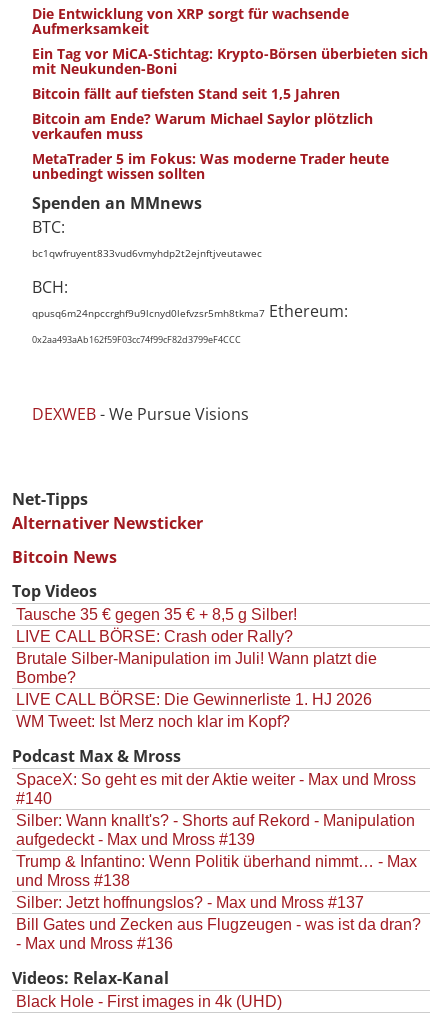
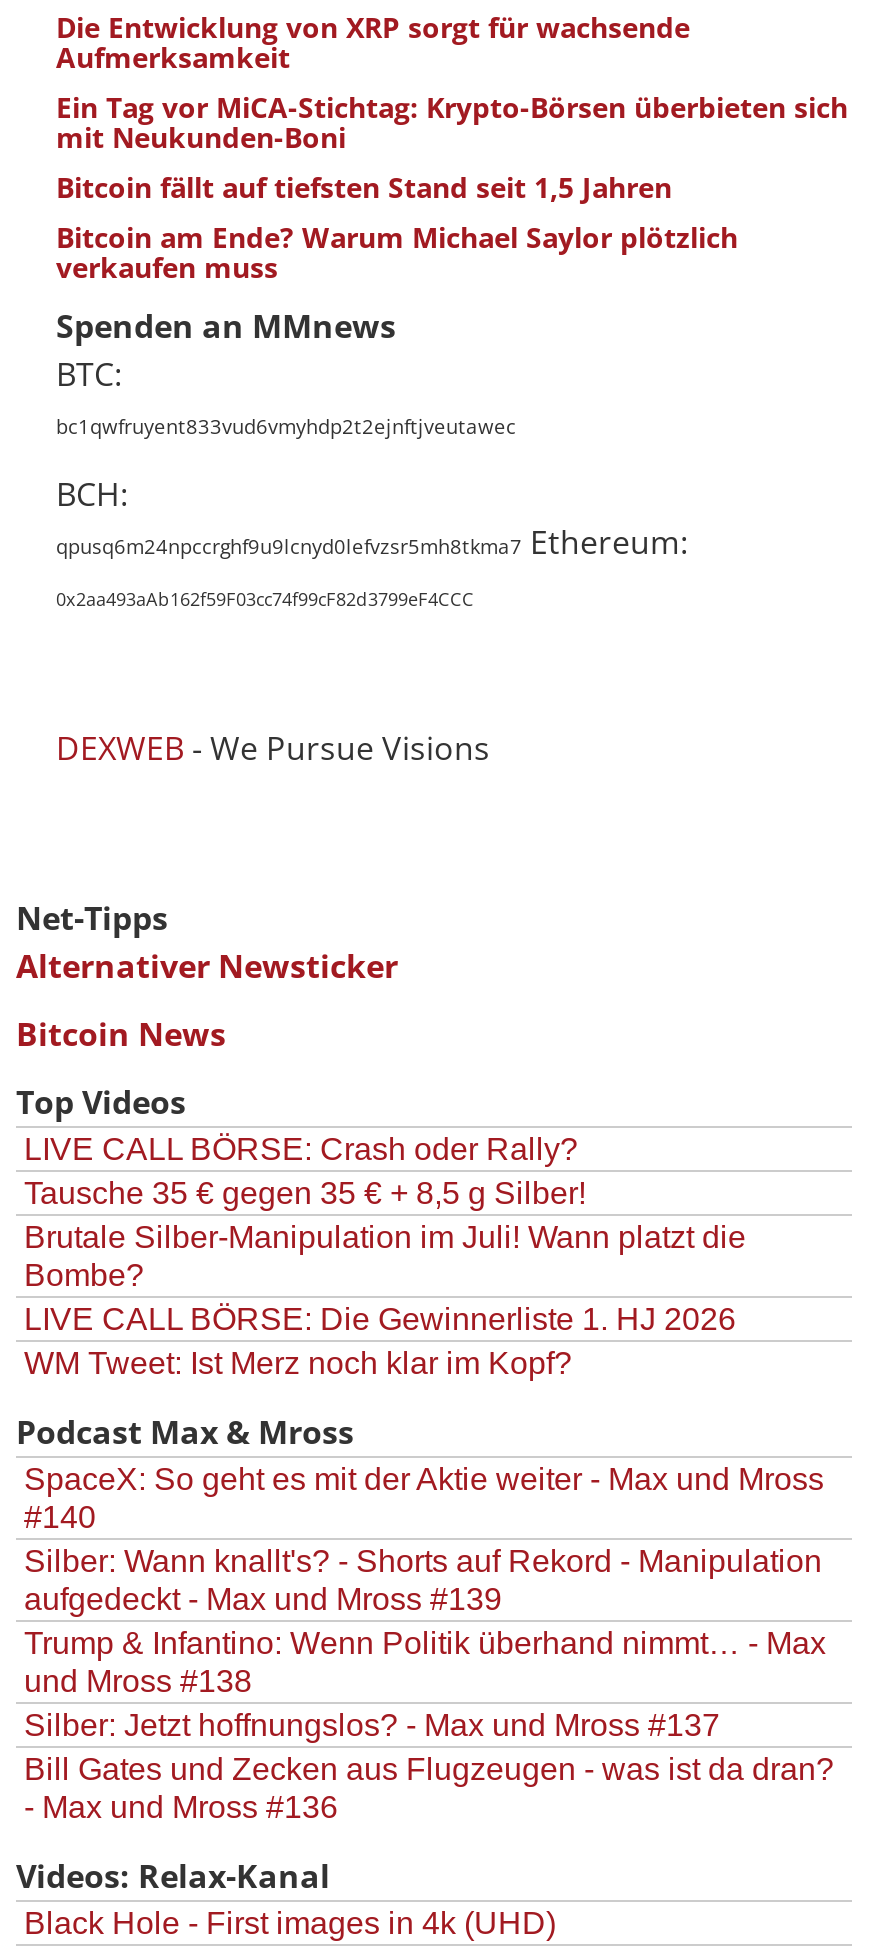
- MetaTrader 5 im Fokus: Was moderne Trader heute
- unbedingt wissen sollten

moved up: LIVE CALL BÖRSE: Crash oder Rally?
